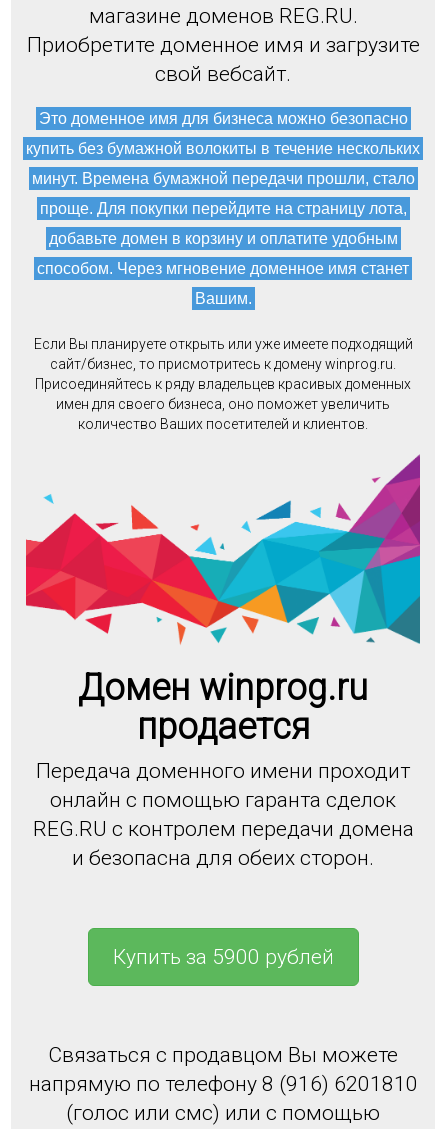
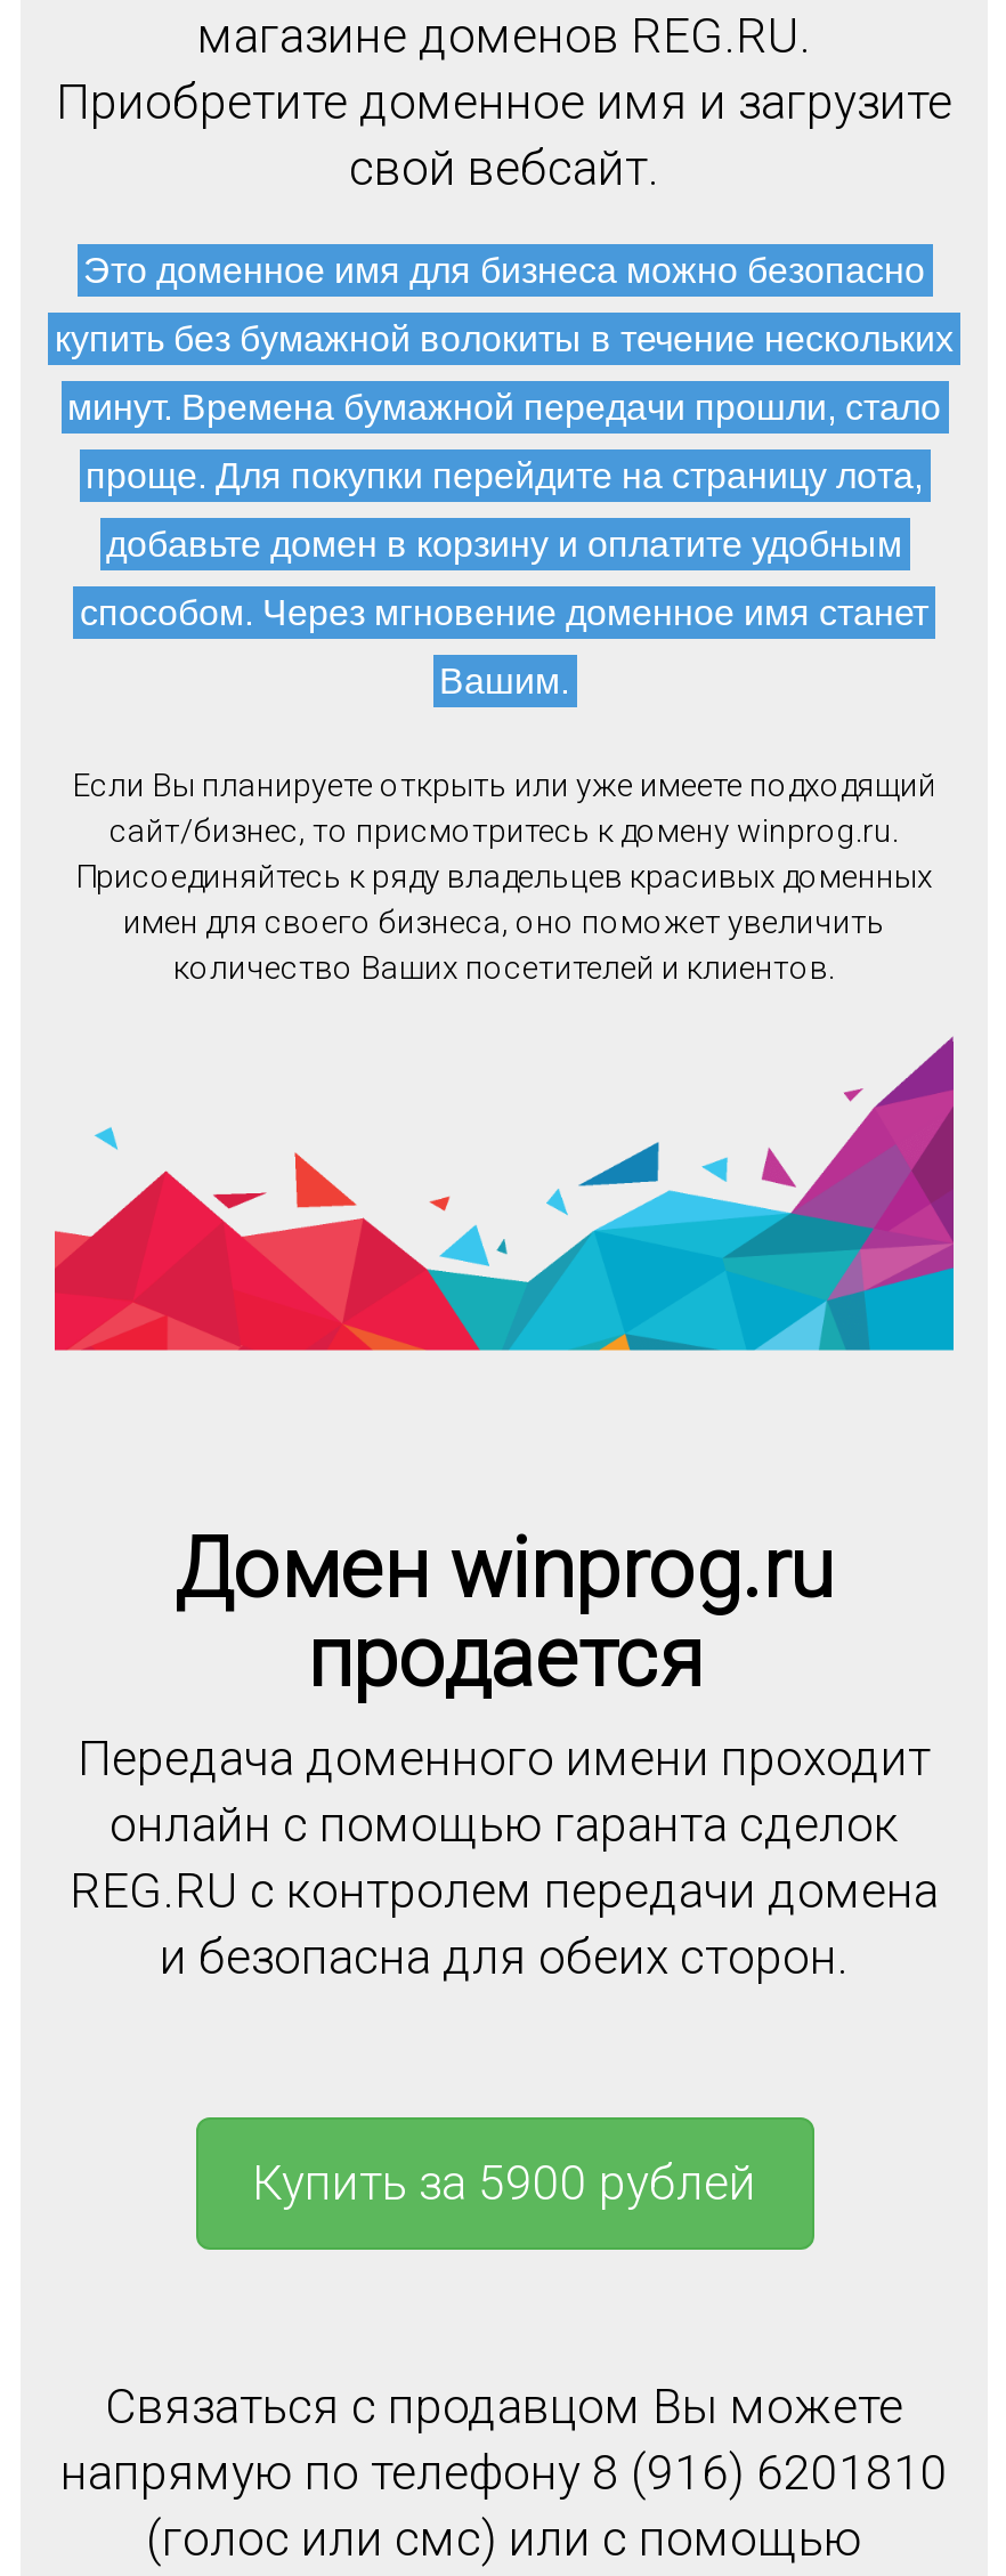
- [image]
